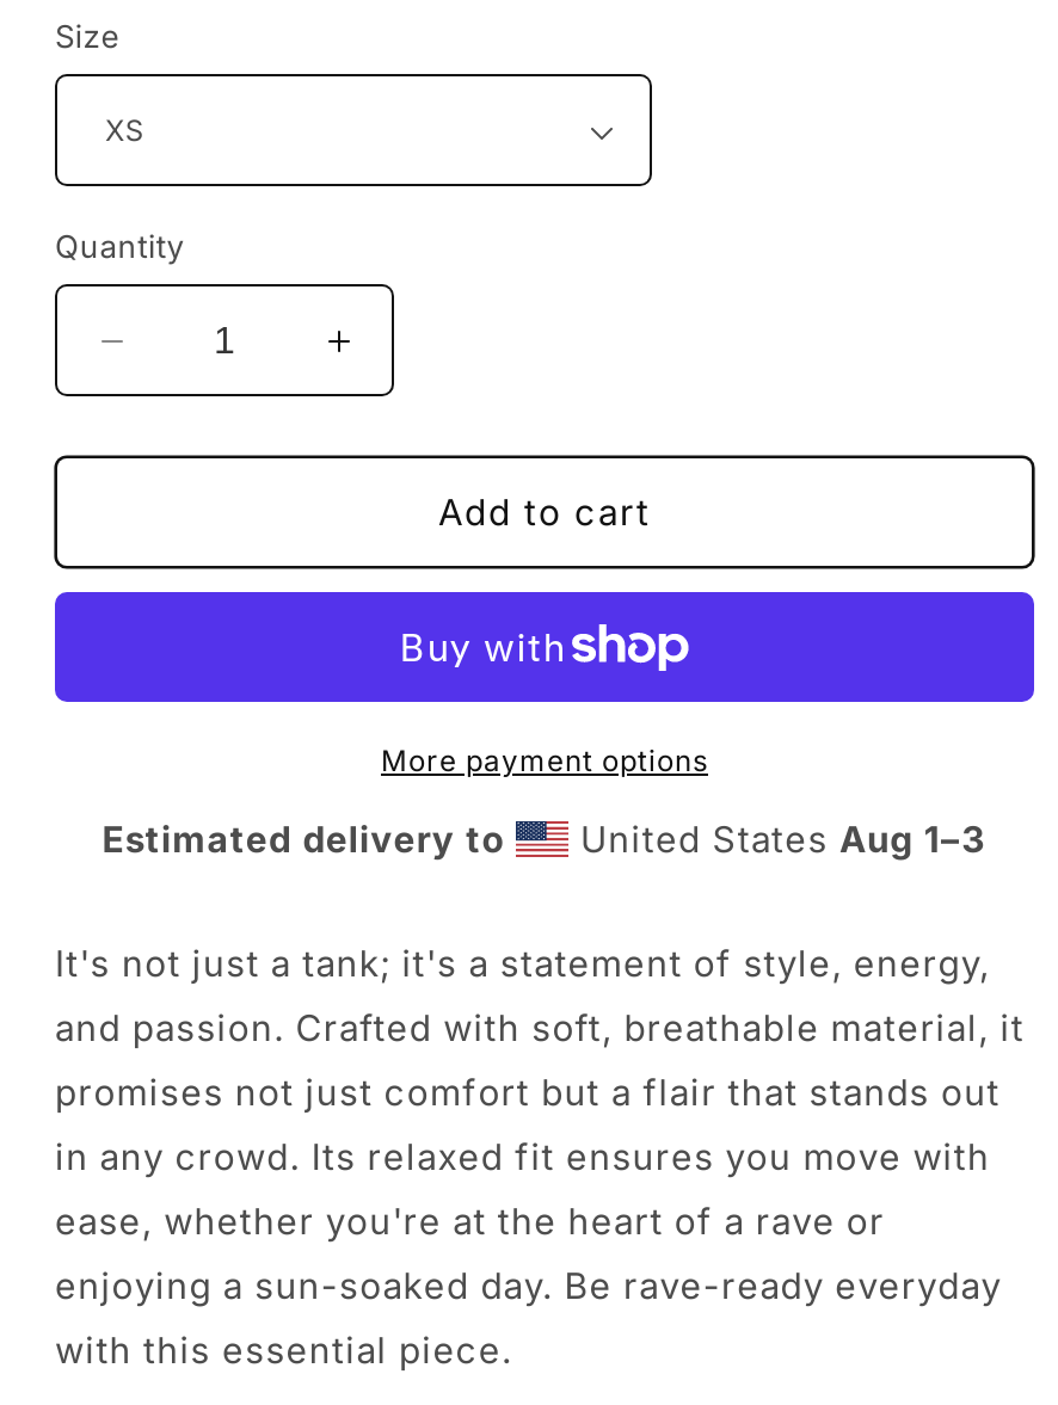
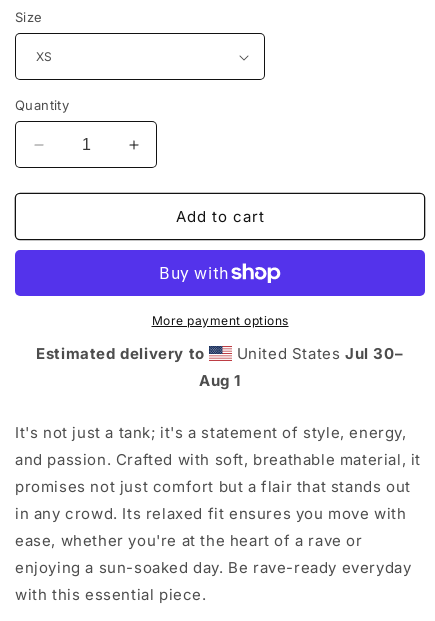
- United States Aug 1–3
+ United States Jul 30–
+ Aug 1
